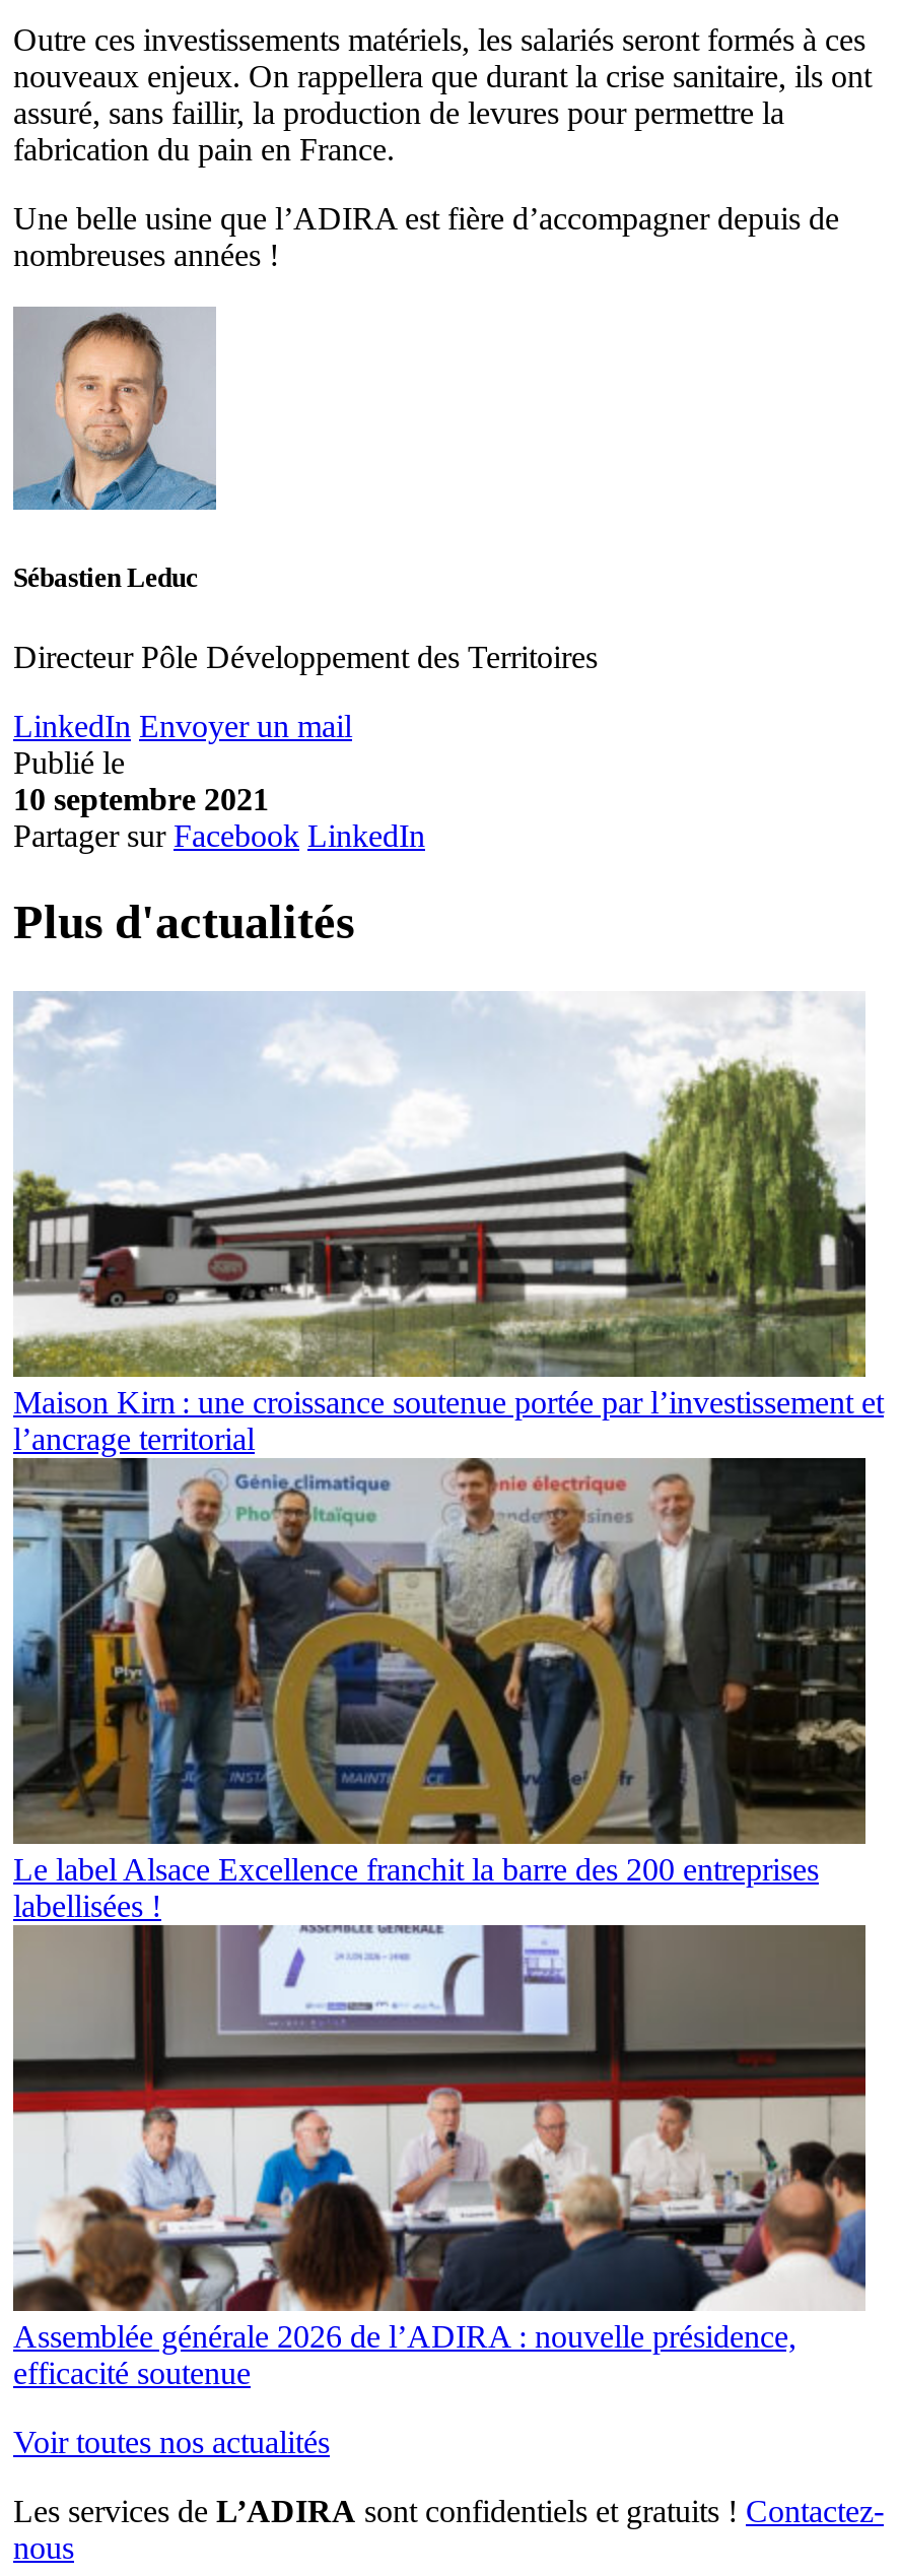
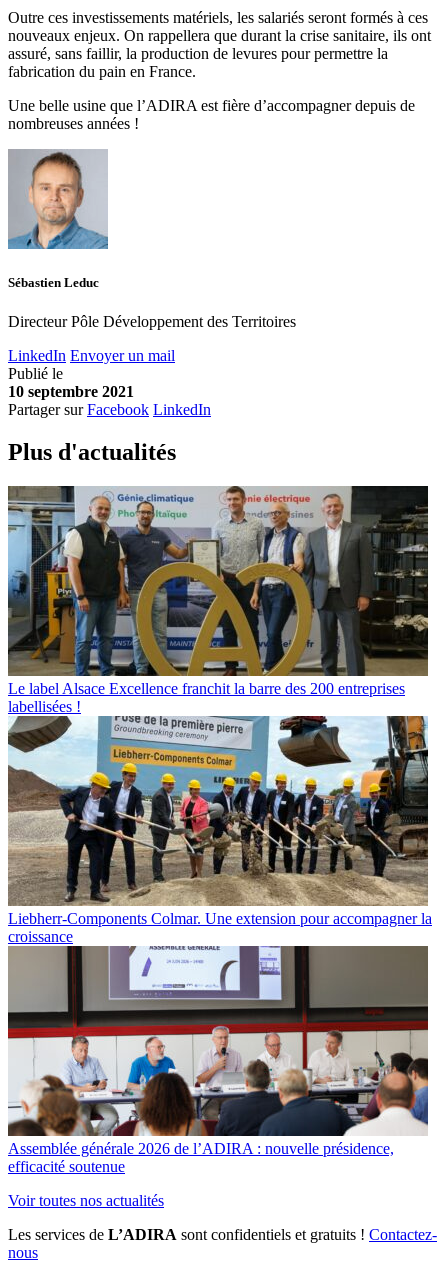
- [image]
- Maison Kirn : une croissance soutenue portée par l’investissement et
- l’ancrage territorial

moved up: [image] | Le label Alsace Excellence franchit la barre des 200 entreprises | labellisées !

+ [image]
+ Liebherr-Components Colmar. Une extension pour accompagner la
+ croissance
